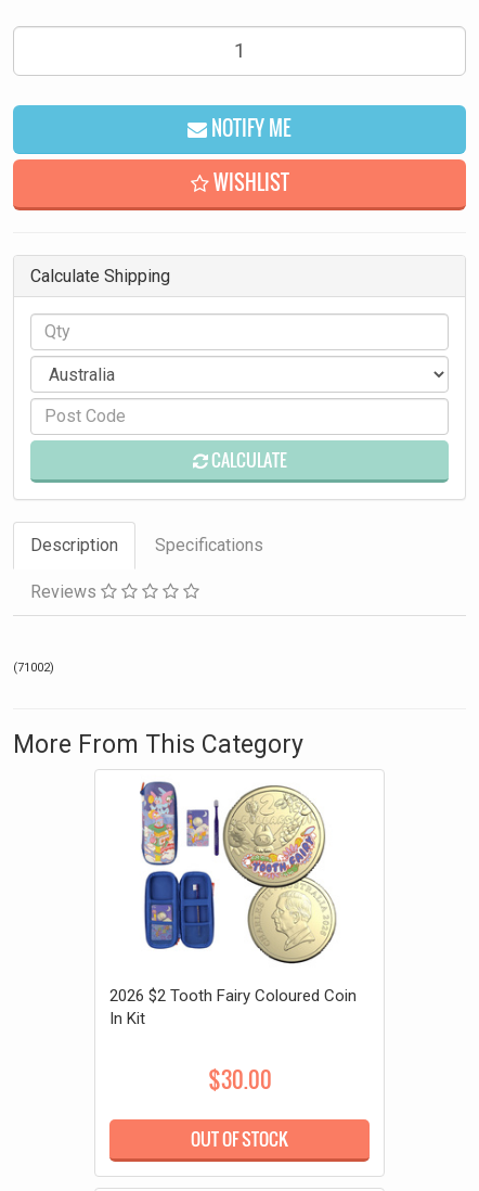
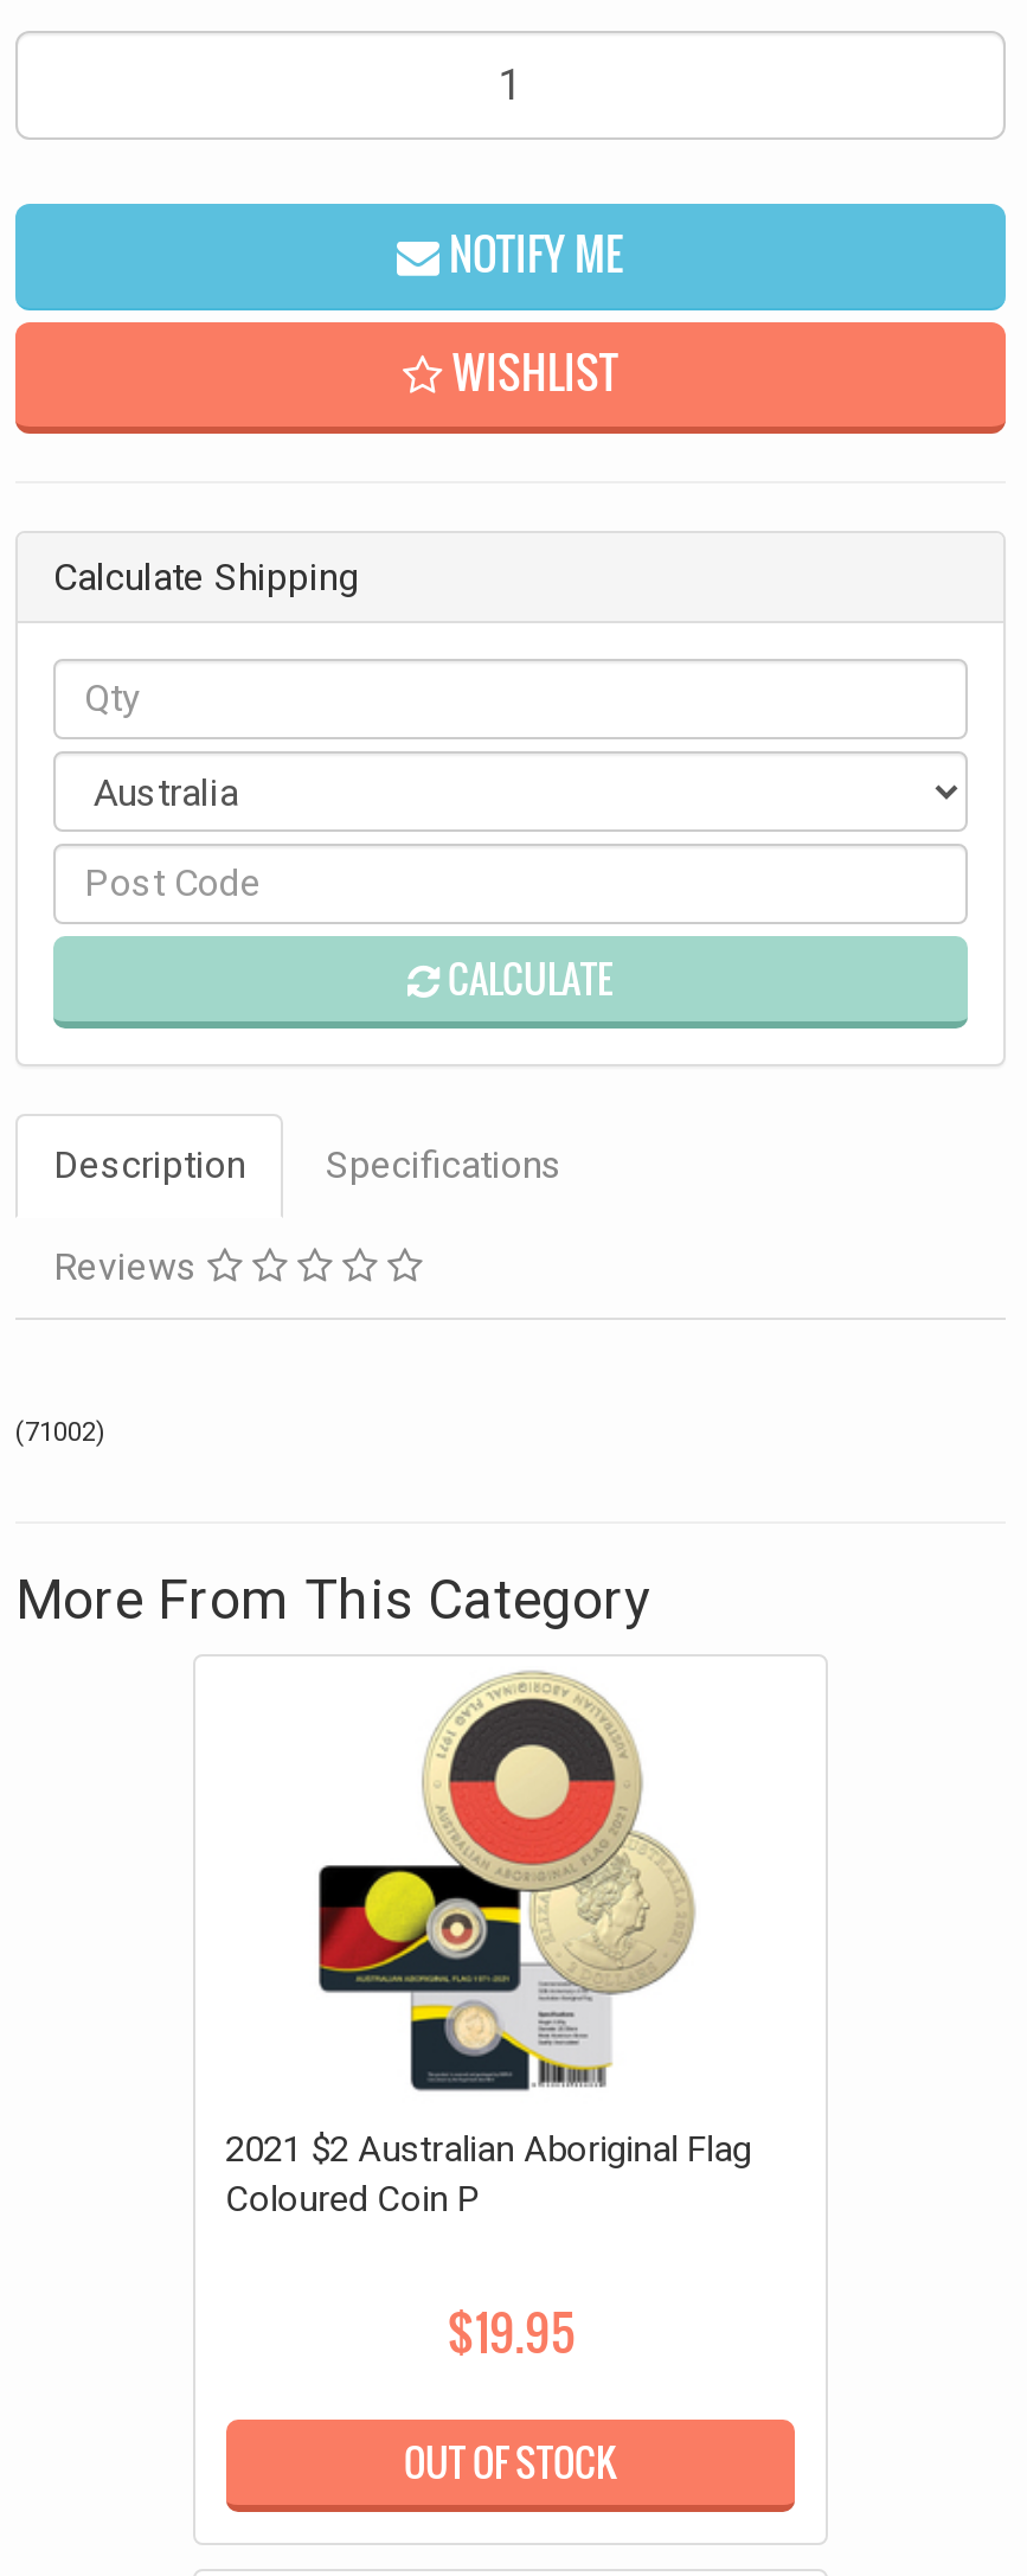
- [image]
- 2026 $2 Tooth Fairy Coloured Coin
- In Kit
+ [image]
+ 2021 $2 Australian Aboriginal Flag
+ Coloured Coin P

- $30.00
+ $19.95
